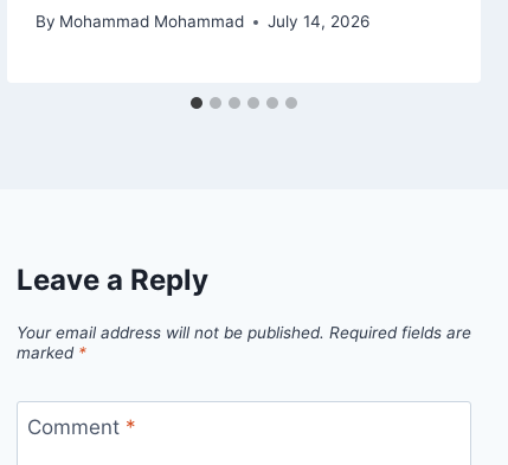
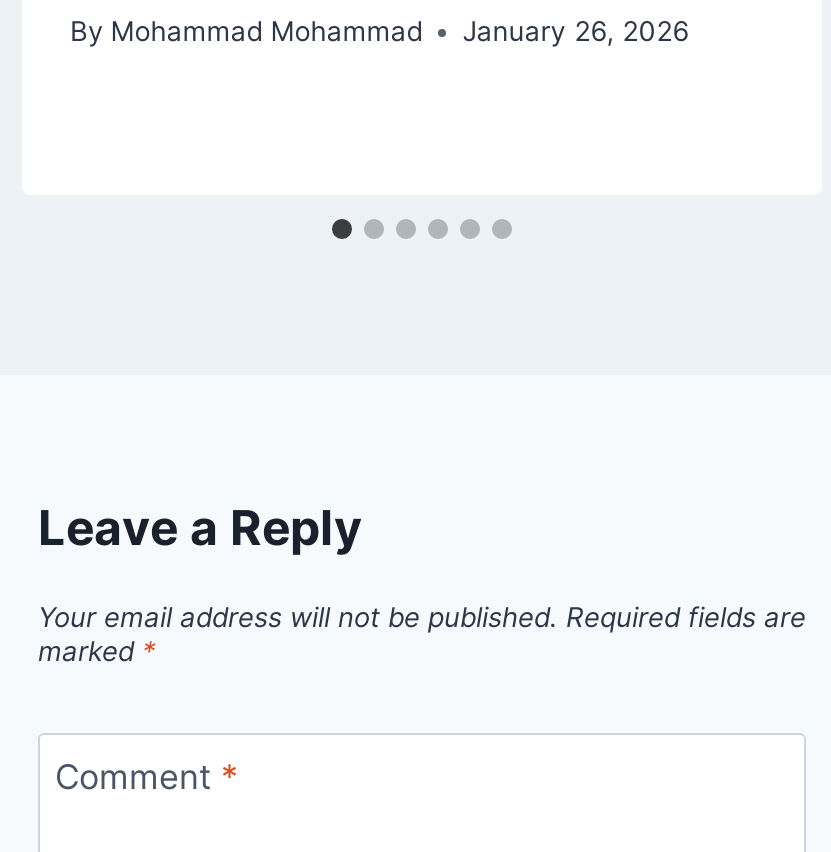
- By Mohammad Mohammad July 14, 2026
+ By Mohammad Mohammad January 26, 2026
